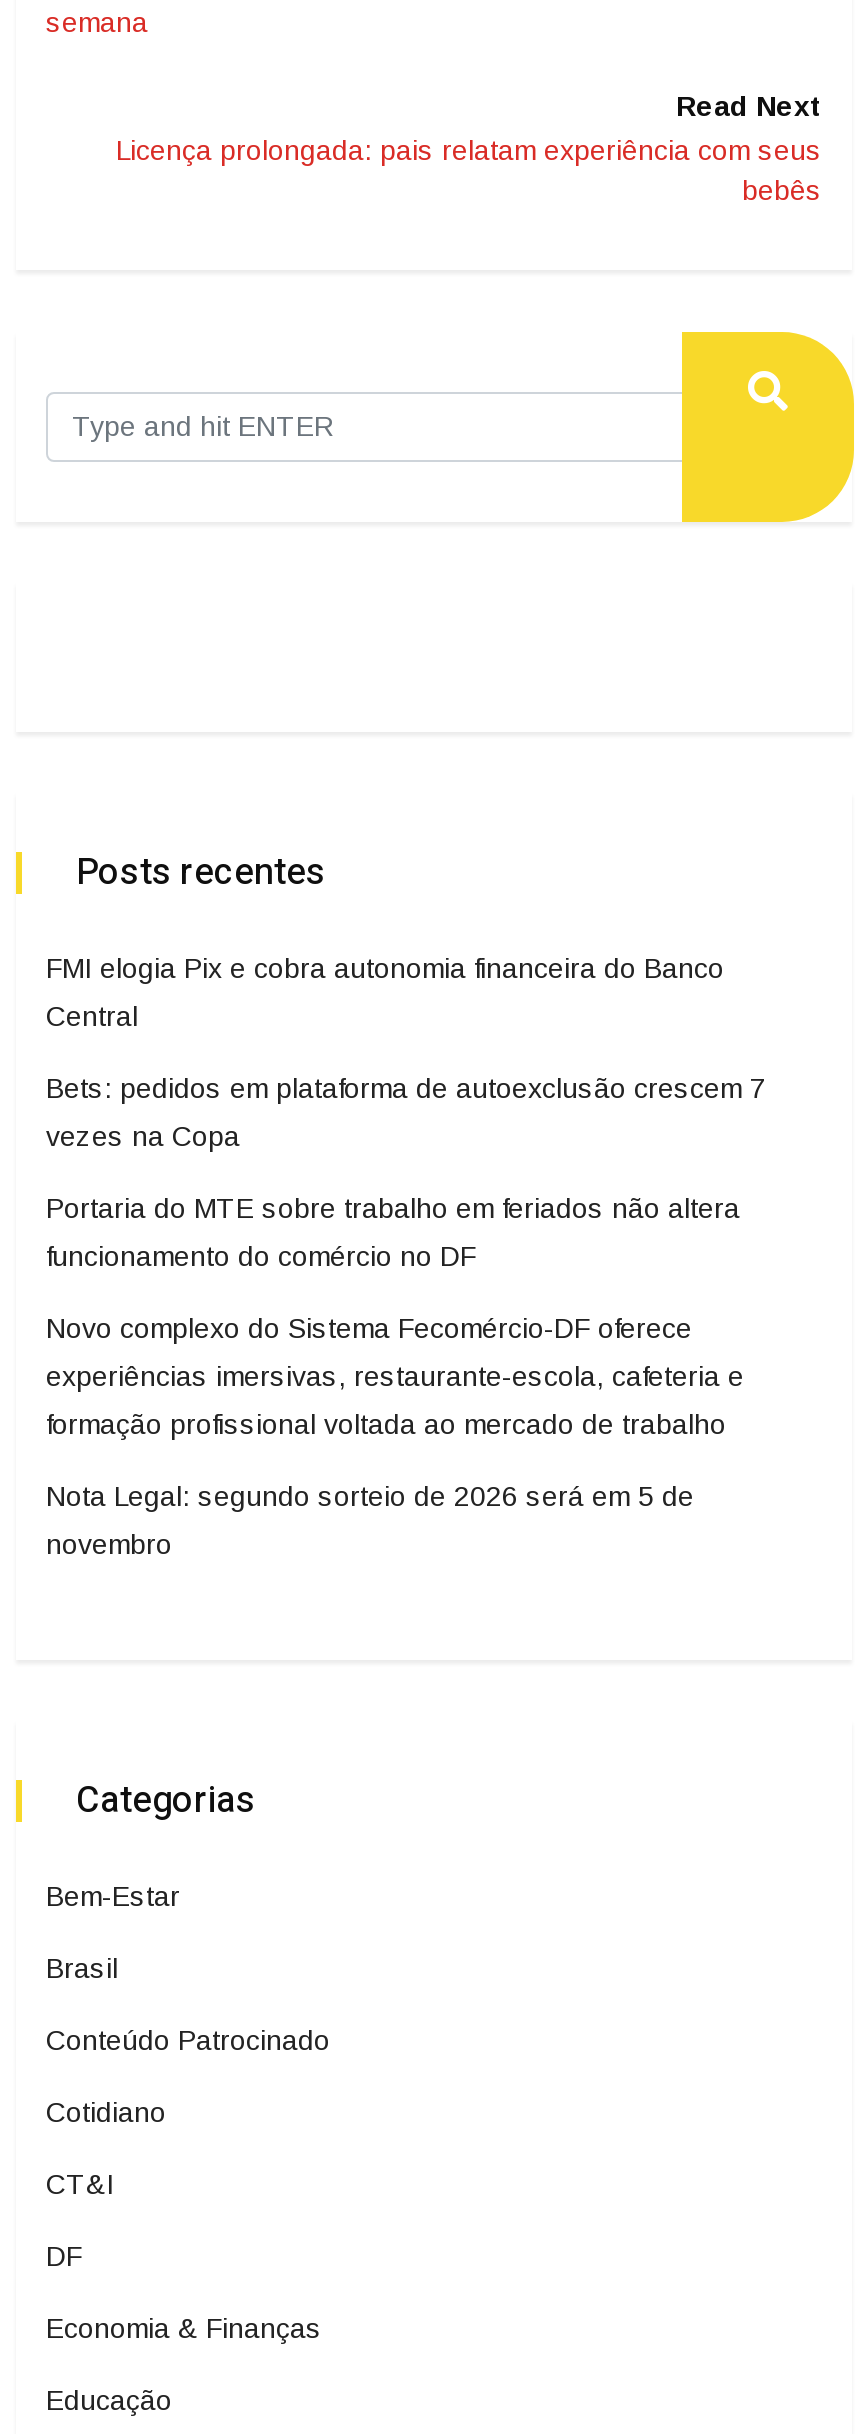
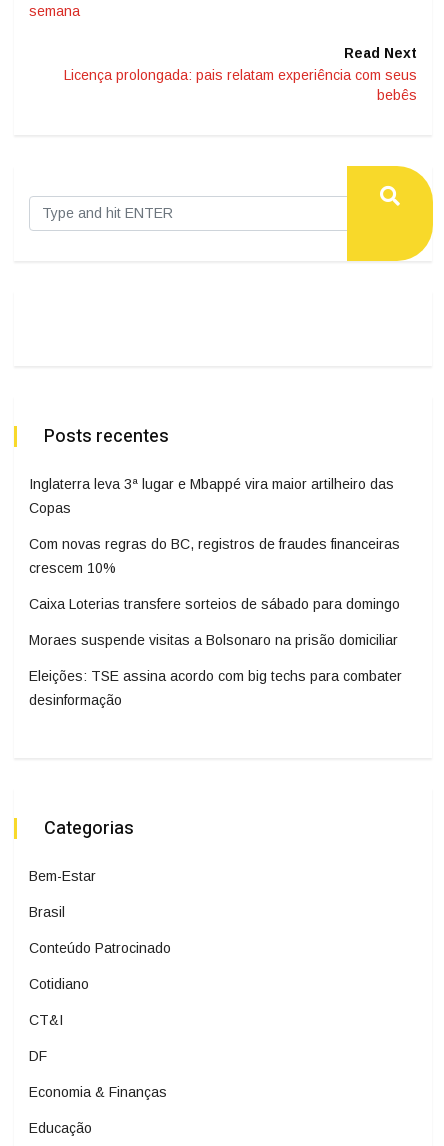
- FMI elogia Pix e cobra autonomia financeira do Banco
- Central
- Bets: pedidos em plataforma de autoexclusão crescem 7
- vezes na Copa
- Portaria do MTE sobre trabalho em feriados não altera
- funcionamento do comércio no DF
- Novo complexo do Sistema Fecomércio-DF oferece
- experiências imersivas, restaurante-escola, cafeteria e
- formação profissional voltada ao mercado de trabalho
- Nota Legal: segundo sorteio de 2026 será em 5 de
- novembro
+ Inglaterra leva 3ª lugar e Mbappé vira maior artilheiro das
+ Copas
+ Com novas regras do BC, registros de fraudes financeiras
+ crescem 10%
+ Caixa Loterias transfere sorteios de sábado para domingo
+ Moraes suspende visitas a Bolsonaro na prisão domiciliar
+ Eleições: TSE assina acordo com big techs para combater
+ desinformação
